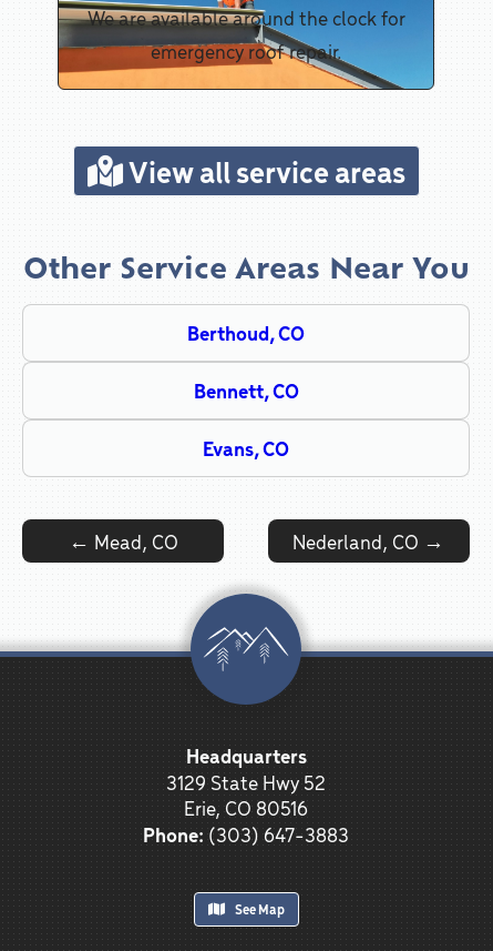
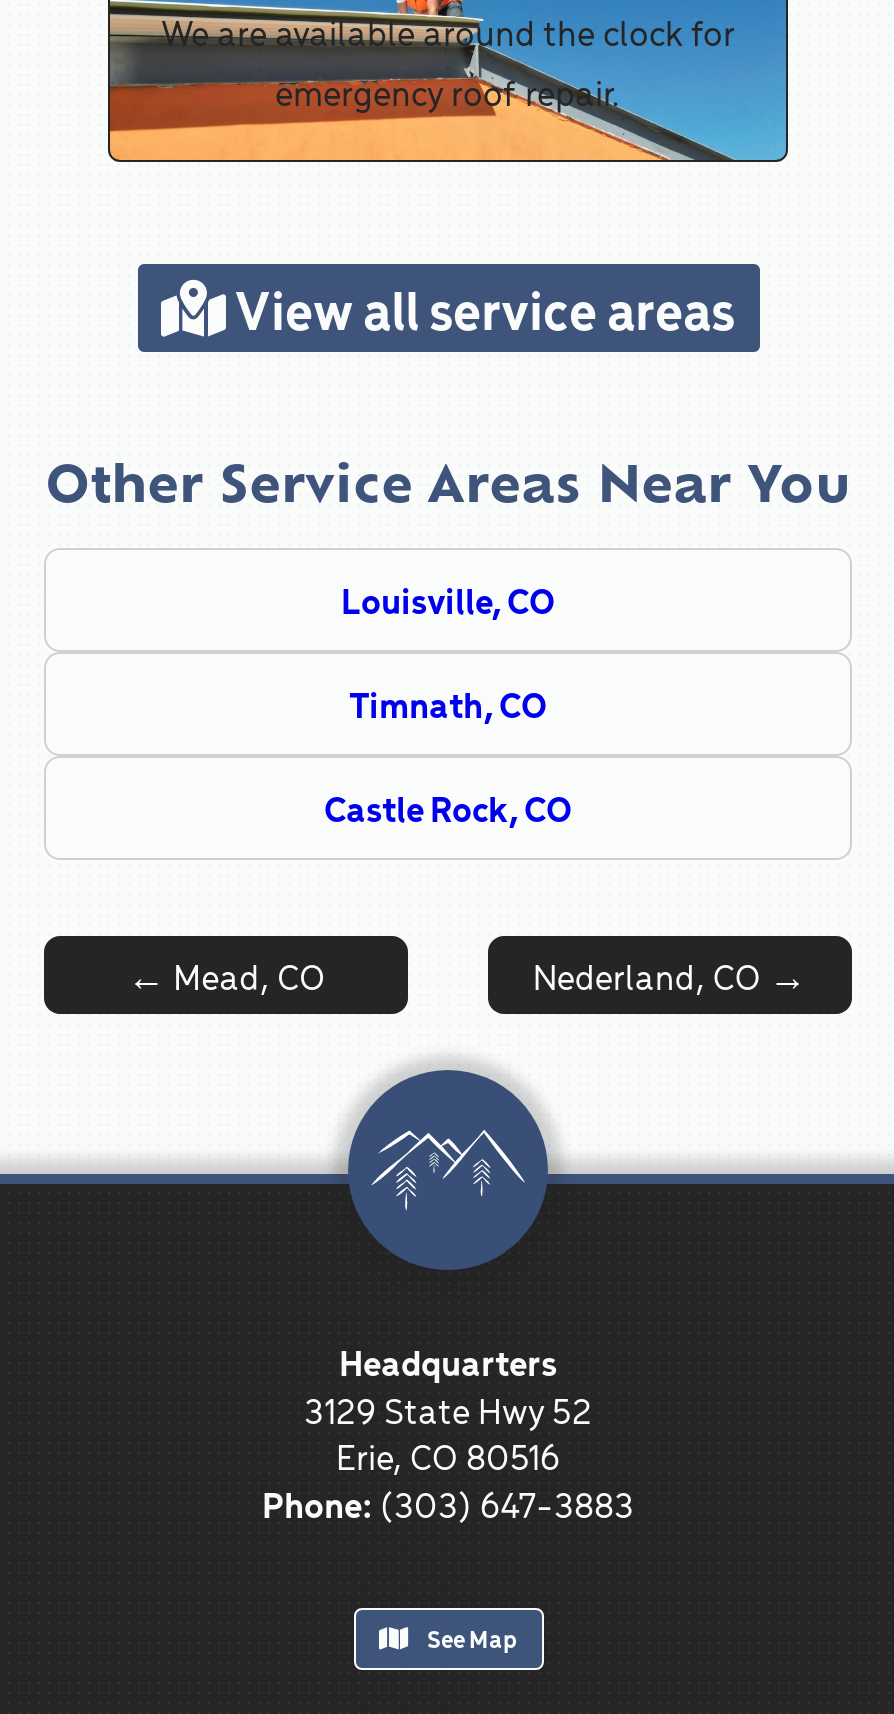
- Berthoud, CO
+ Louisville, CO

- Bennett, CO
+ Timnath, CO

- Evans, CO
+ Castle Rock, CO
